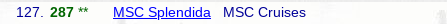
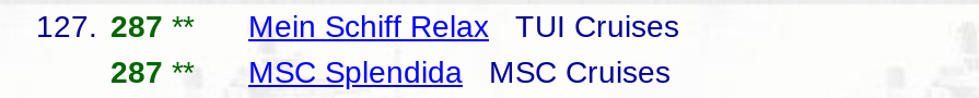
+ Mein Schiff Relax TUI Cruises
+ 287 **
